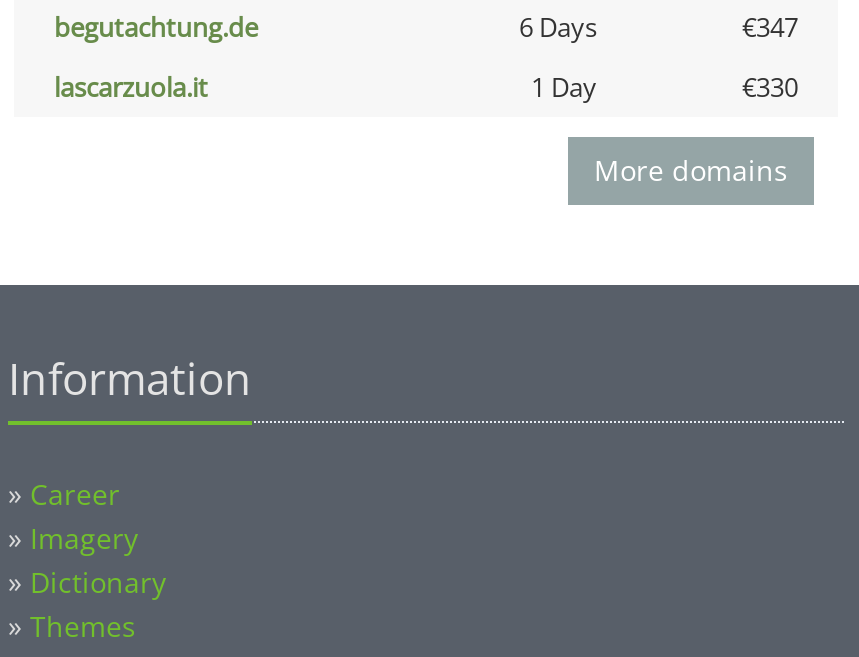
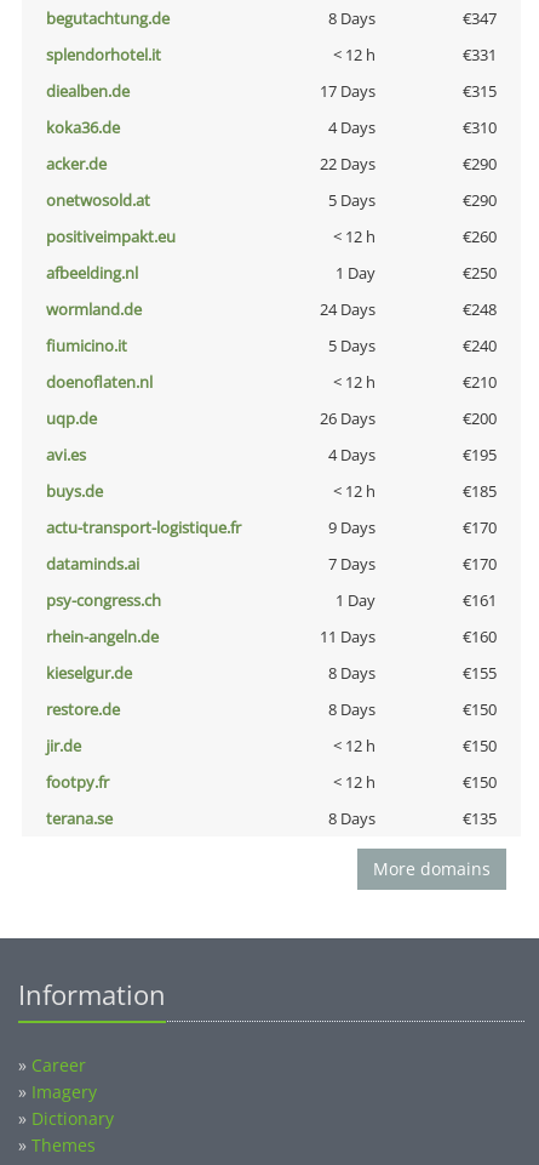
- 6 Days
+ 8 Days

- lascarzuola.it
+ splendorhotel.it
+ < 12 h
+ €331
+ diealben.de
+ 17 Days
+ €315
+ koka36.de
+ 4 Days
+ €310
+ acker.de
+ 22 Days
+ €290
+ onetwosold.at
+ 5 Days
+ €290
+ positiveimpakt.eu
+ < 12 h
+ €260
+ afbeelding.nl

- €330
+ €250
+ wormland.de
+ 24 Days
+ €248
+ fiumicino.it
+ 5 Days
+ €240
+ doenoflaten.nl
+ < 12 h
+ €210
+ uqp.de
+ 26 Days
+ €200
+ avi.es
+ 4 Days
+ €195
+ buys.de
+ < 12 h
+ €185
+ actu-transport-logistique.fr
+ 9 Days
+ €170
+ dataminds.ai
+ 7 Days
+ €170
+ psy-congress.ch
+ 1 Day
+ €161
+ rhein-angeln.de
+ 11 Days
+ €160
+ kieselgur.de
+ 8 Days
+ €155
+ restore.de
+ 8 Days
+ €150
+ jir.de
+ < 12 h
+ €150
+ footpy.fr
+ < 12 h
+ €150
+ terana.se
+ 8 Days
+ €135
